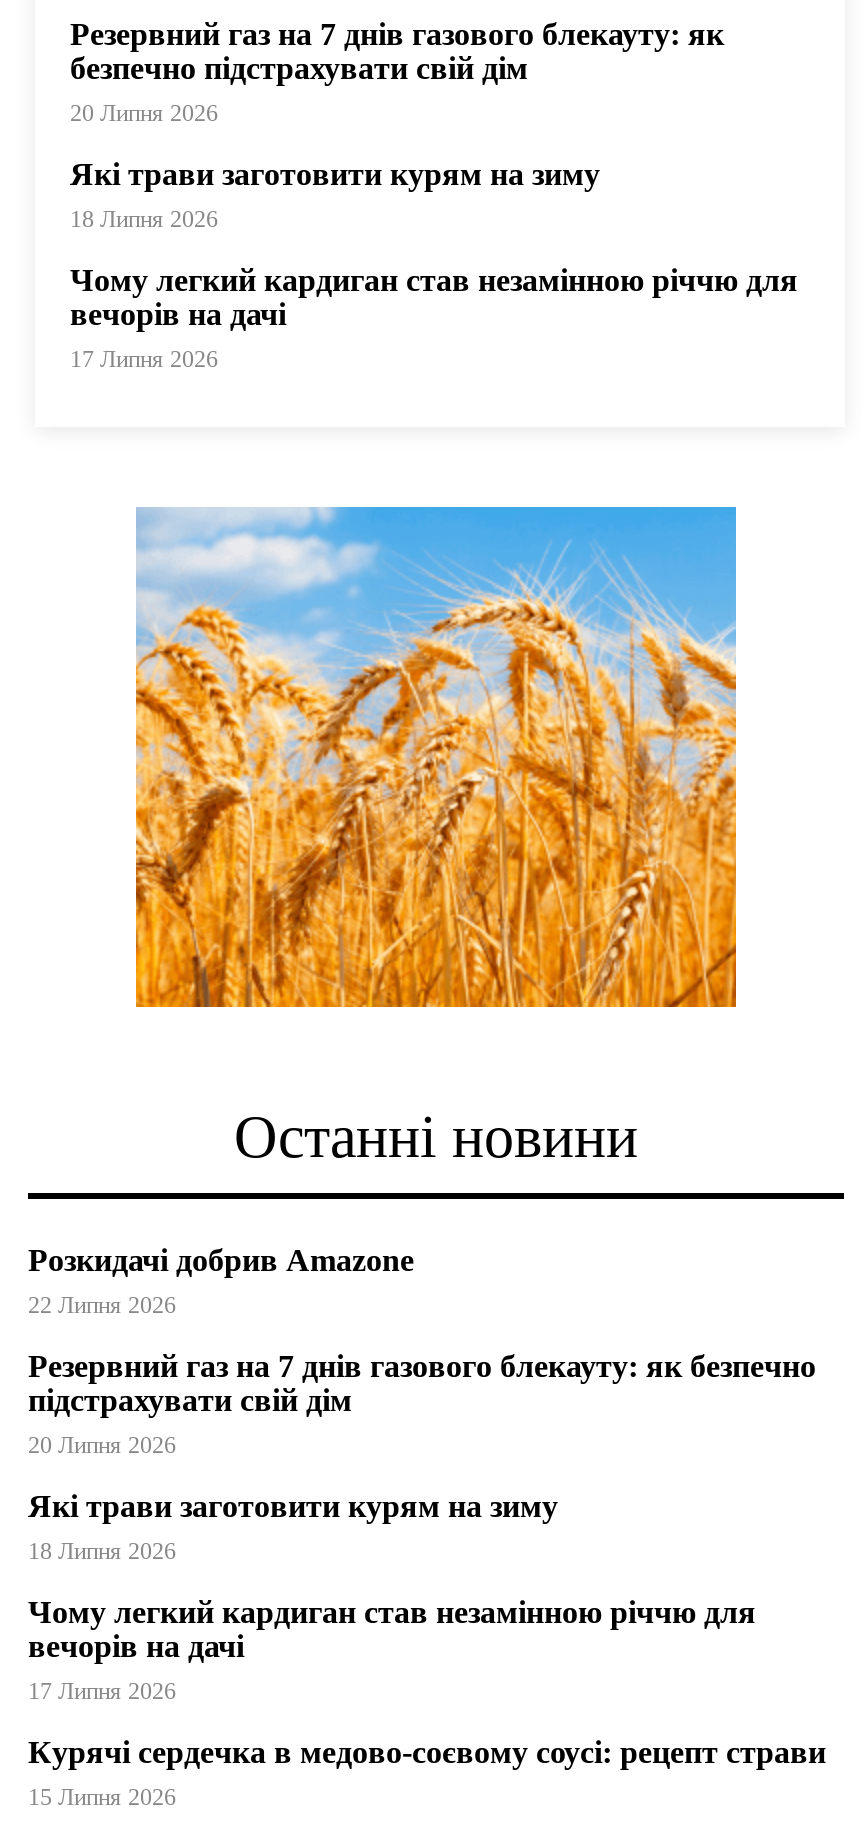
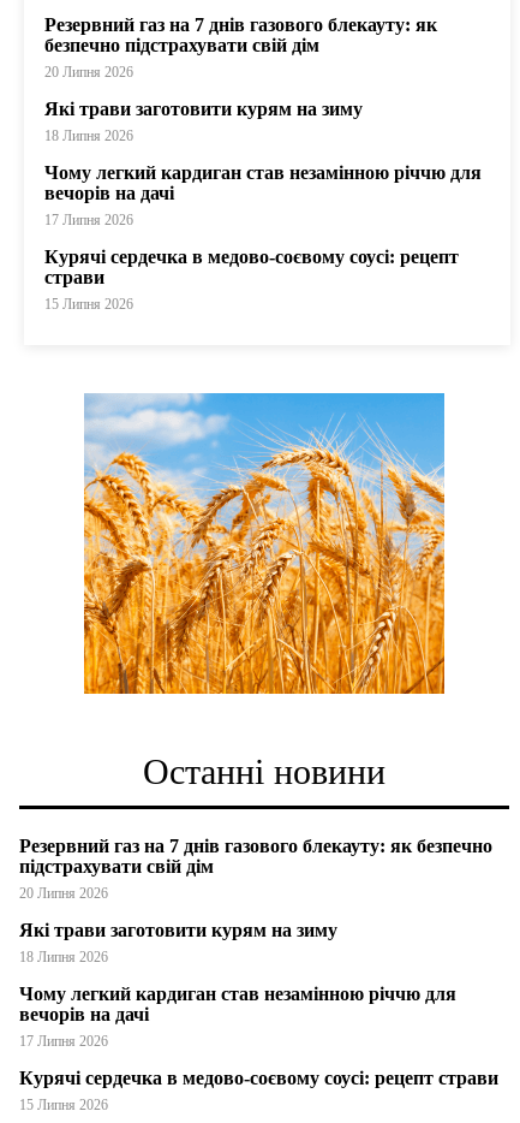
+ Курячі сердечка в медово-соєвому соусі: рецепт
+ страви
+ 15 Липня 2026

moved down: [image]

moved down: Останні новини

- Розкидачі добрив Amazone
- 22 Липня 2026
